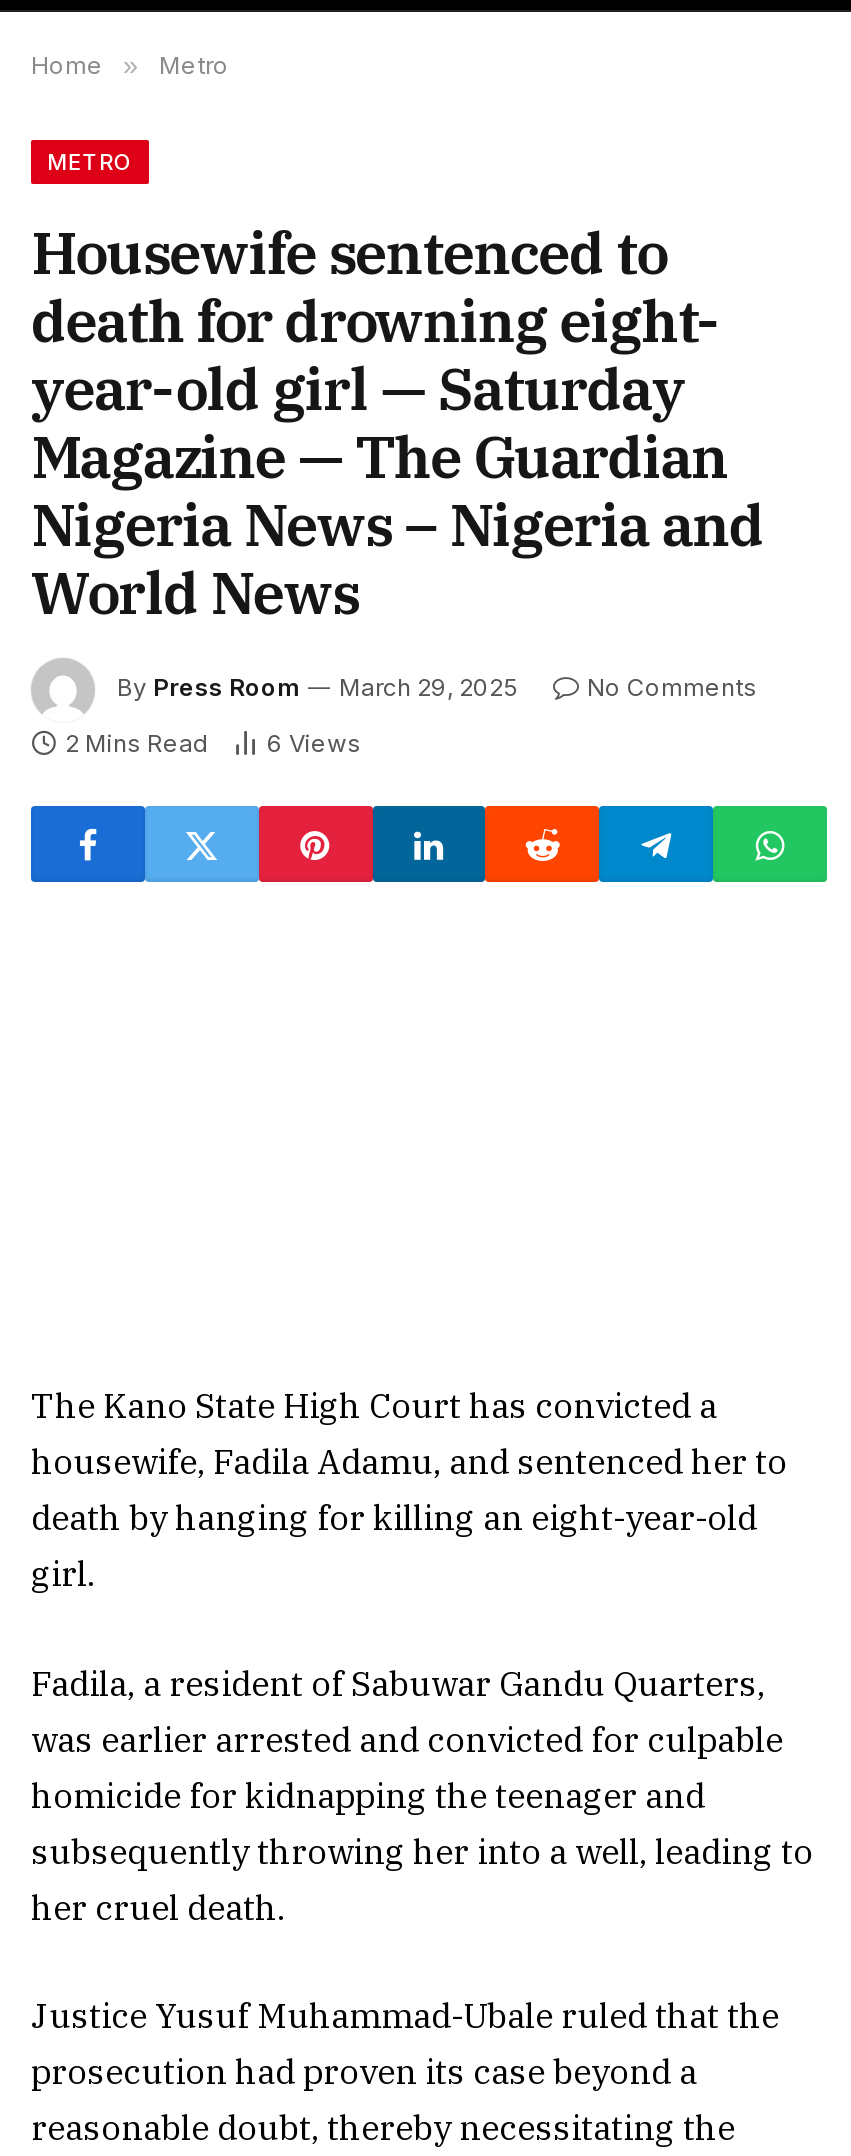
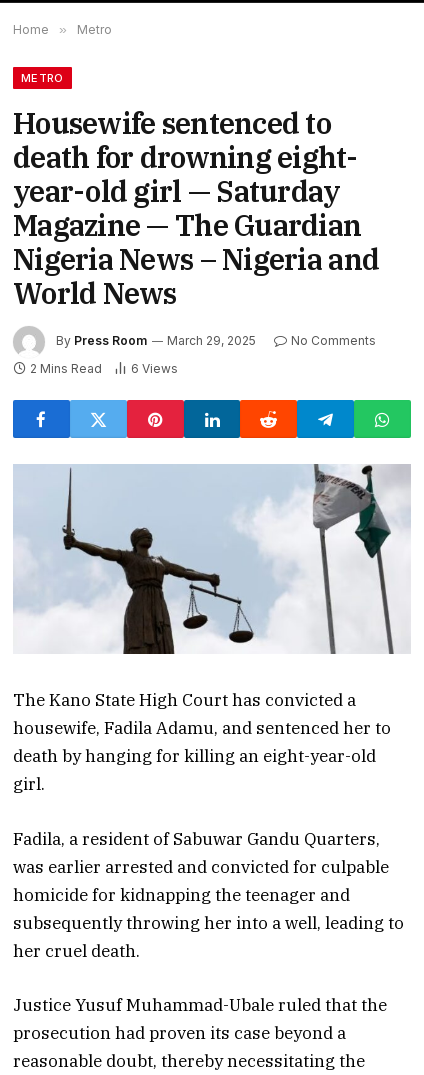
+ [image]
